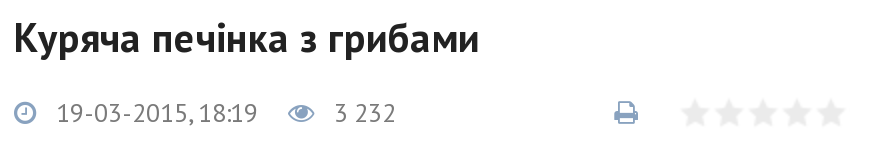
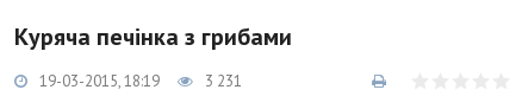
- 3 232
+ 3 231
